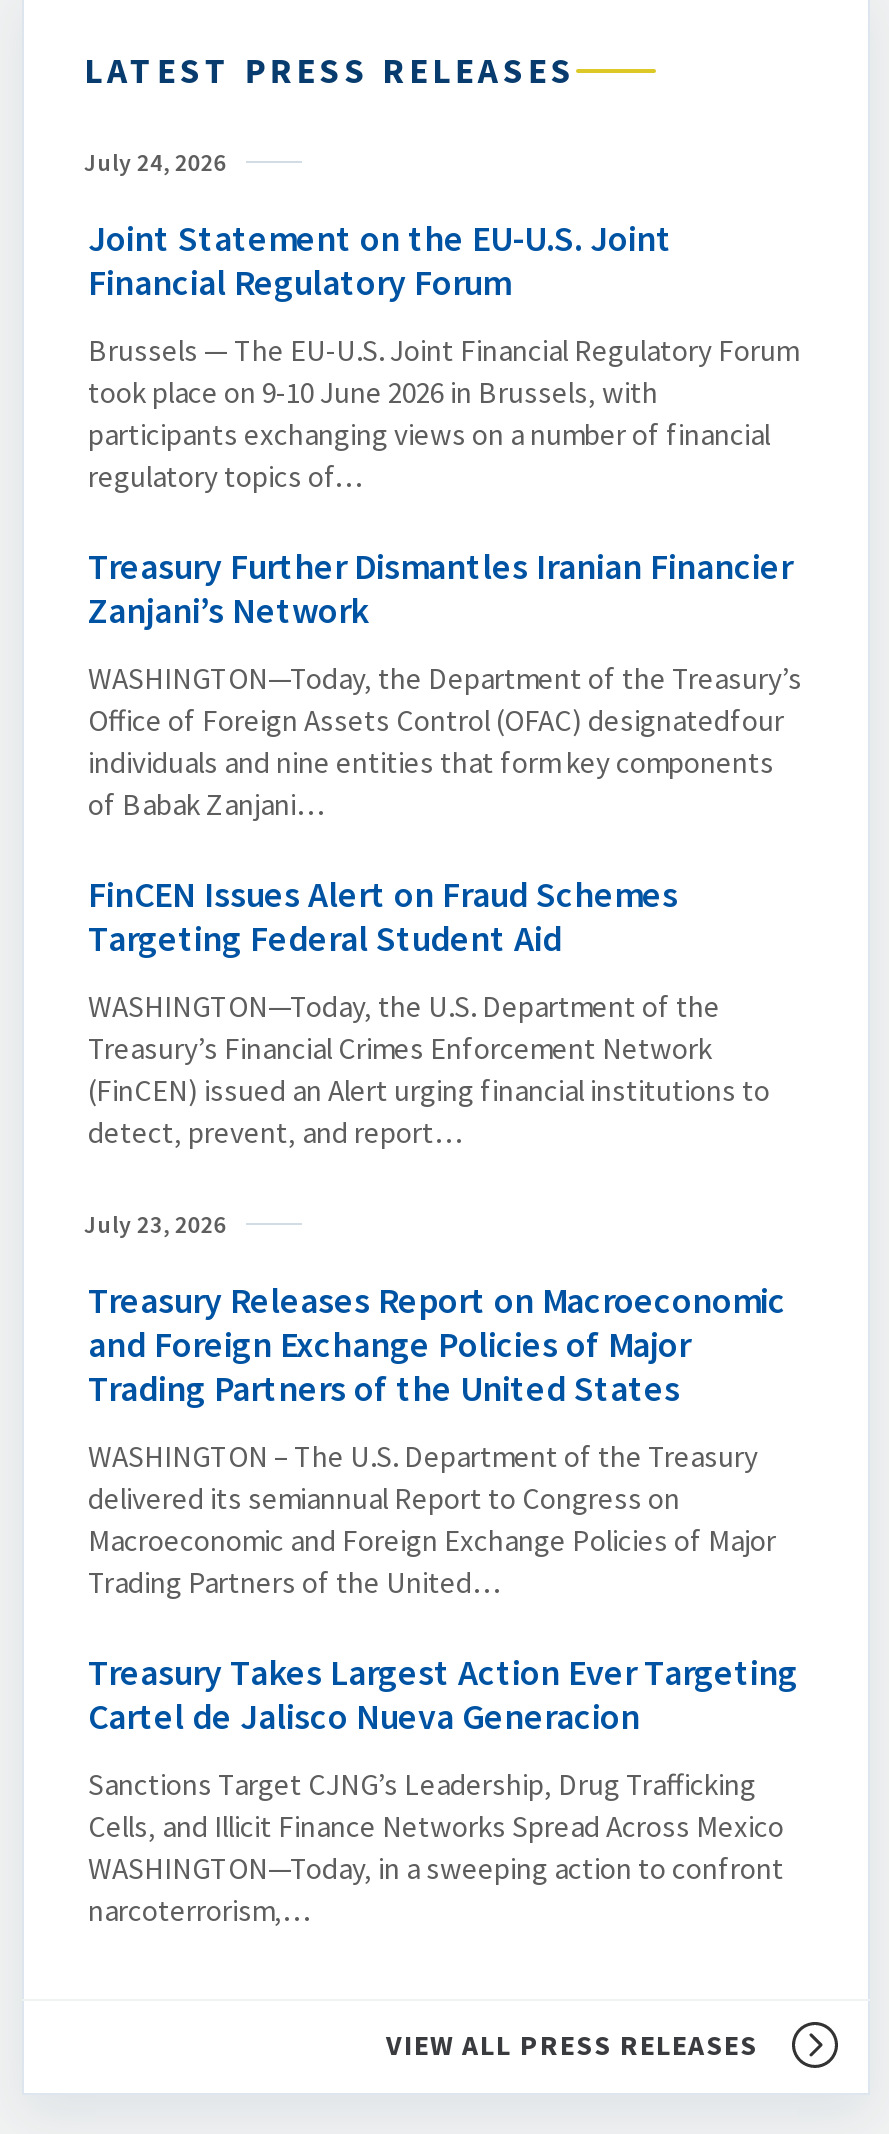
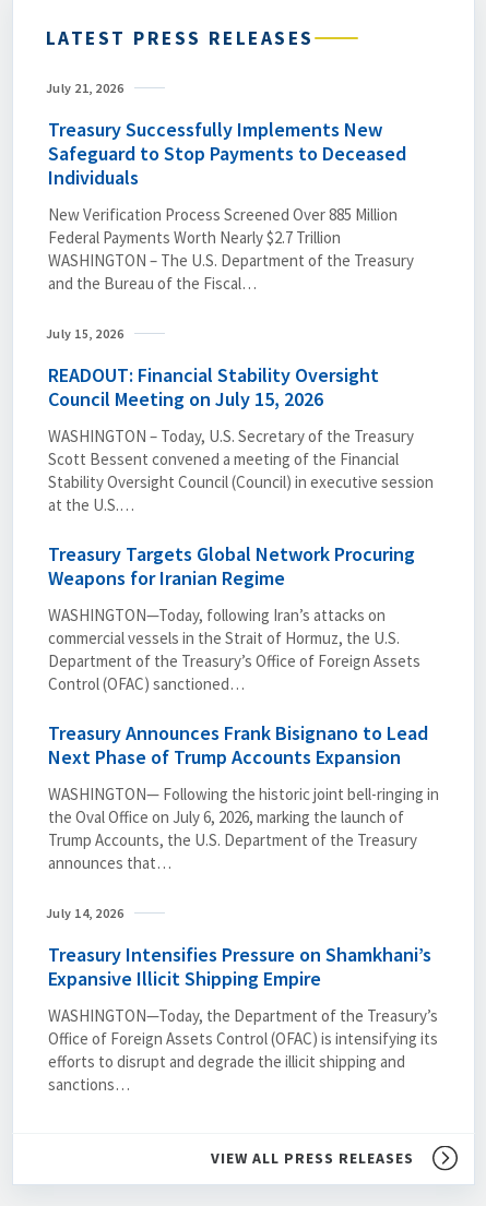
- July 24, 2026
- Joint Statement on the EU-U.S. Joint
- Financial Regulatory Forum
- Brussels — The EU-U.S. Joint Financial Regulatory Forum
- took place on 9-10 June 2026 in Brussels, with
- participants exchanging views on a number of financial
- regulatory topics of…
- Treasury Further Dismantles Iranian Financier
- Zanjani’s Network
- Office of Foreign Assets Control (OFAC) designatedfour
- individuals and nine entities that form key components
- of Babak Zanjani…
- FinCEN Issues Alert on Fraud Schemes
- Targeting Federal Student Aid
- WASHINGTON—Today, the U.S. Department of the
- Treasury’s Financial Crimes Enforcement Network
- (FinCEN) issued an Alert urging financial institutions to
- detect, prevent, and report…
- July 23, 2026
- Treasury Releases Report on Macroeconomic
- and Foreign Exchange Policies of Major
- Trading Partners of the United States
+ July 21, 2026
+ Treasury Successfully Implements New
+ Safeguard to Stop Payments to Deceased
+ Individuals
+ New Verification Process Screened Over 885 Million
+ Federal Payments Worth Nearly $2.7 Trillion

moved down: WASHINGTON—Today, the Department of the Treasury’s

moved up: WASHINGTON – The U.S. Department of the Treasury

- delivered its semiannual Report to Congress on
- Macroeconomic and Foreign Exchange Policies of Major
- Trading Partners of the United…
- Treasury Takes Largest Action Ever Targeting
- Cartel de Jalisco Nueva Generacion
- Sanctions Target CJNG’s Leadership, Drug Trafficking
- Cells, and Illicit Finance Networks Spread Across Mexico
- WASHINGTON—Today, in a sweeping action to confront
- narcoterrorism,…
+ and the Bureau of the Fiscal…
+ July 15, 2026
+ READOUT: Financial Stability Oversight
+ Council Meeting on July 15, 2026
+ WASHINGTON – Today, U.S. Secretary of the Treasury
+ Scott Bessent convened a meeting of the Financial
+ Stability Oversight Council (Council) in executive session
+ at the U.S.…
+ Treasury Targets Global Network Procuring
+ Weapons for Iranian Regime
+ WASHINGTON—Today, following Iran’s attacks on
+ commercial vessels in the Strait of Hormuz, the U.S.
+ Department of the Treasury’s Office of Foreign Assets
+ Control (OFAC) sanctioned…
+ Treasury Announces Frank Bisignano to Lead
+ Next Phase of Trump Accounts Expansion
+ WASHINGTON— Following the historic joint bell-ringing in
+ the Oval Office on July 6, 2026, marking the launch of
+ Trump Accounts, the U.S. Department of the Treasury
+ announces that…
+ July 14, 2026
+ Treasury Intensifies Pressure on Shamkhani’s
+ Expansive Illicit Shipping Empire
+ Office of Foreign Assets Control (OFAC) is intensifying its
+ efforts to disrupt and degrade the illicit shipping and
+ sanctions…
